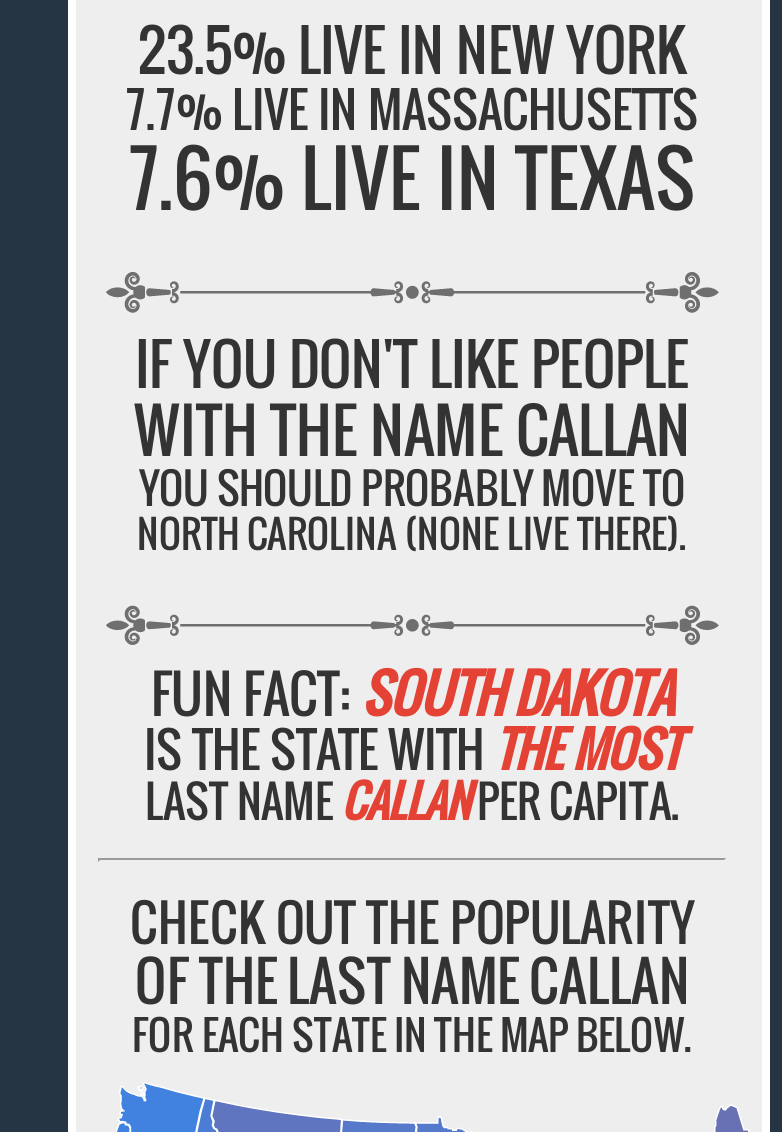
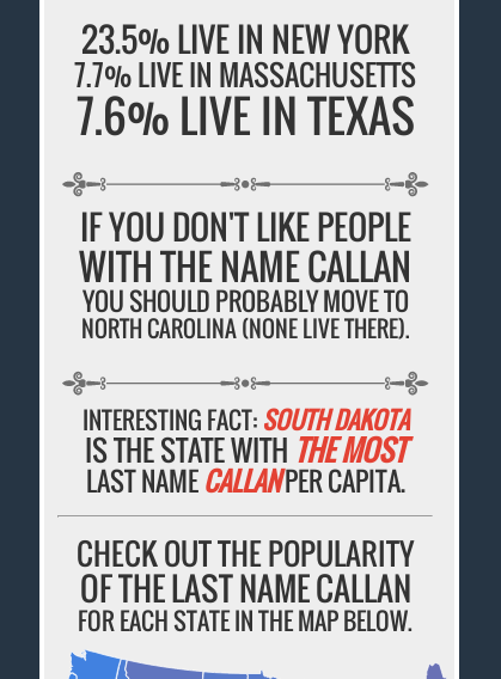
- FUN FACT: SOUTH DAKOTA
+ INTERESTING FACT: SOUTH DAKOTA
